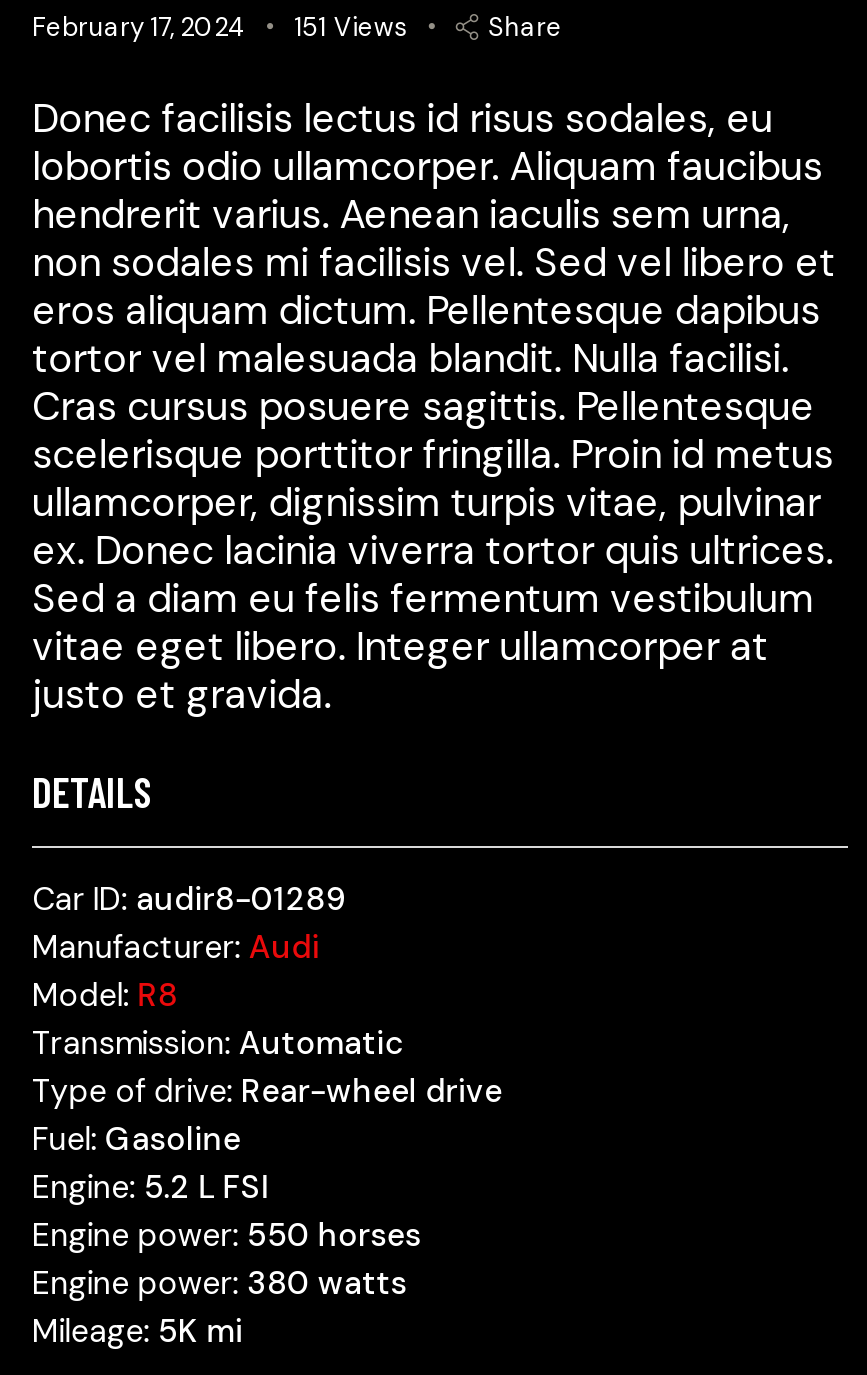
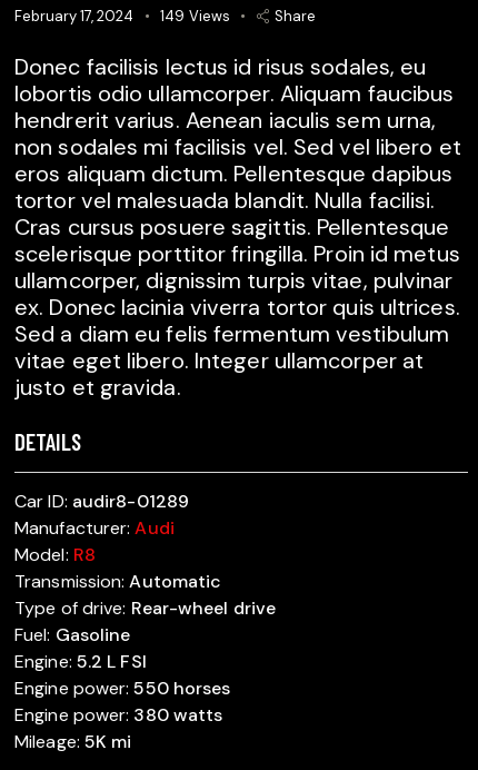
- February 17, 2024 151 Views
+ February 17, 2024 149 Views
